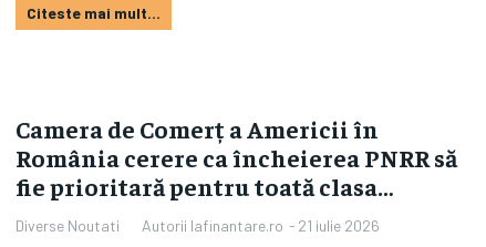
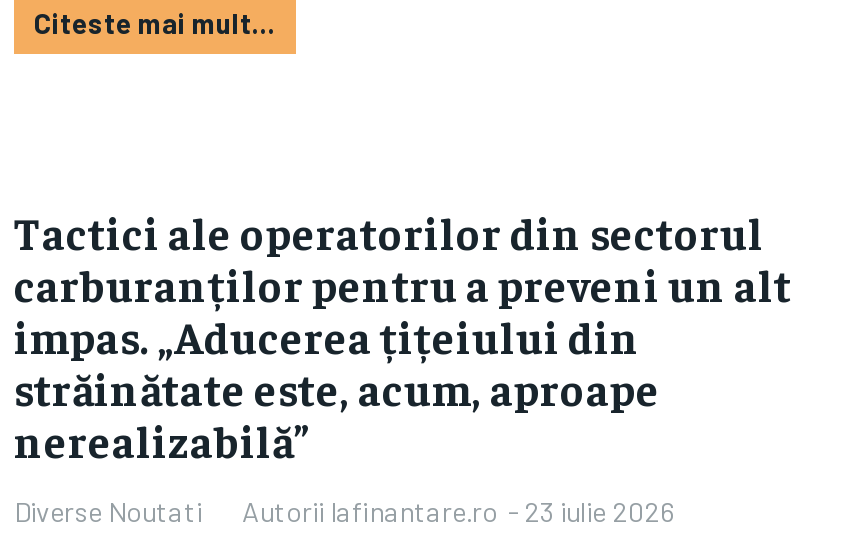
- Camera de Comerț a Americii în
- România cerere ca încheierea PNRR să
- fie prioritară pentru toată clasa…
+ Tactici ale operatorilor din sectorul
+ carburanților pentru a preveni un alt
+ impas. „Aducerea țițeiului din
+ străinătate este, acum, aproape
+ nerealizabilă”

- Autorii Iafinantare.ro - 21 iulie 2026
+ Autorii Iafinantare.ro - 23 iulie 2026
